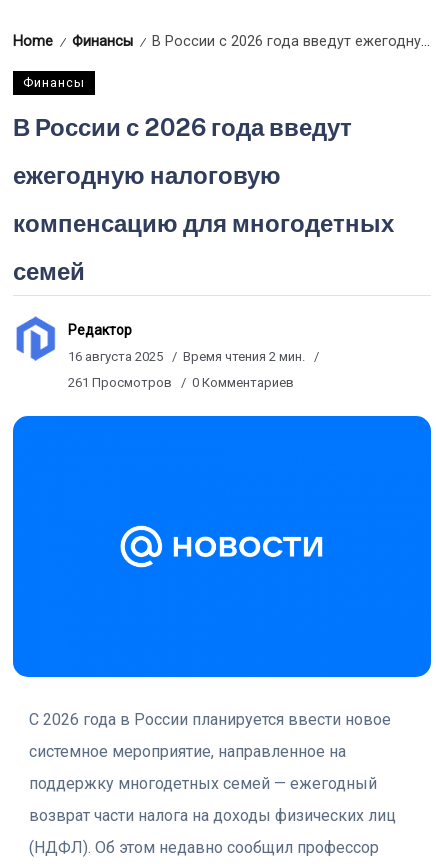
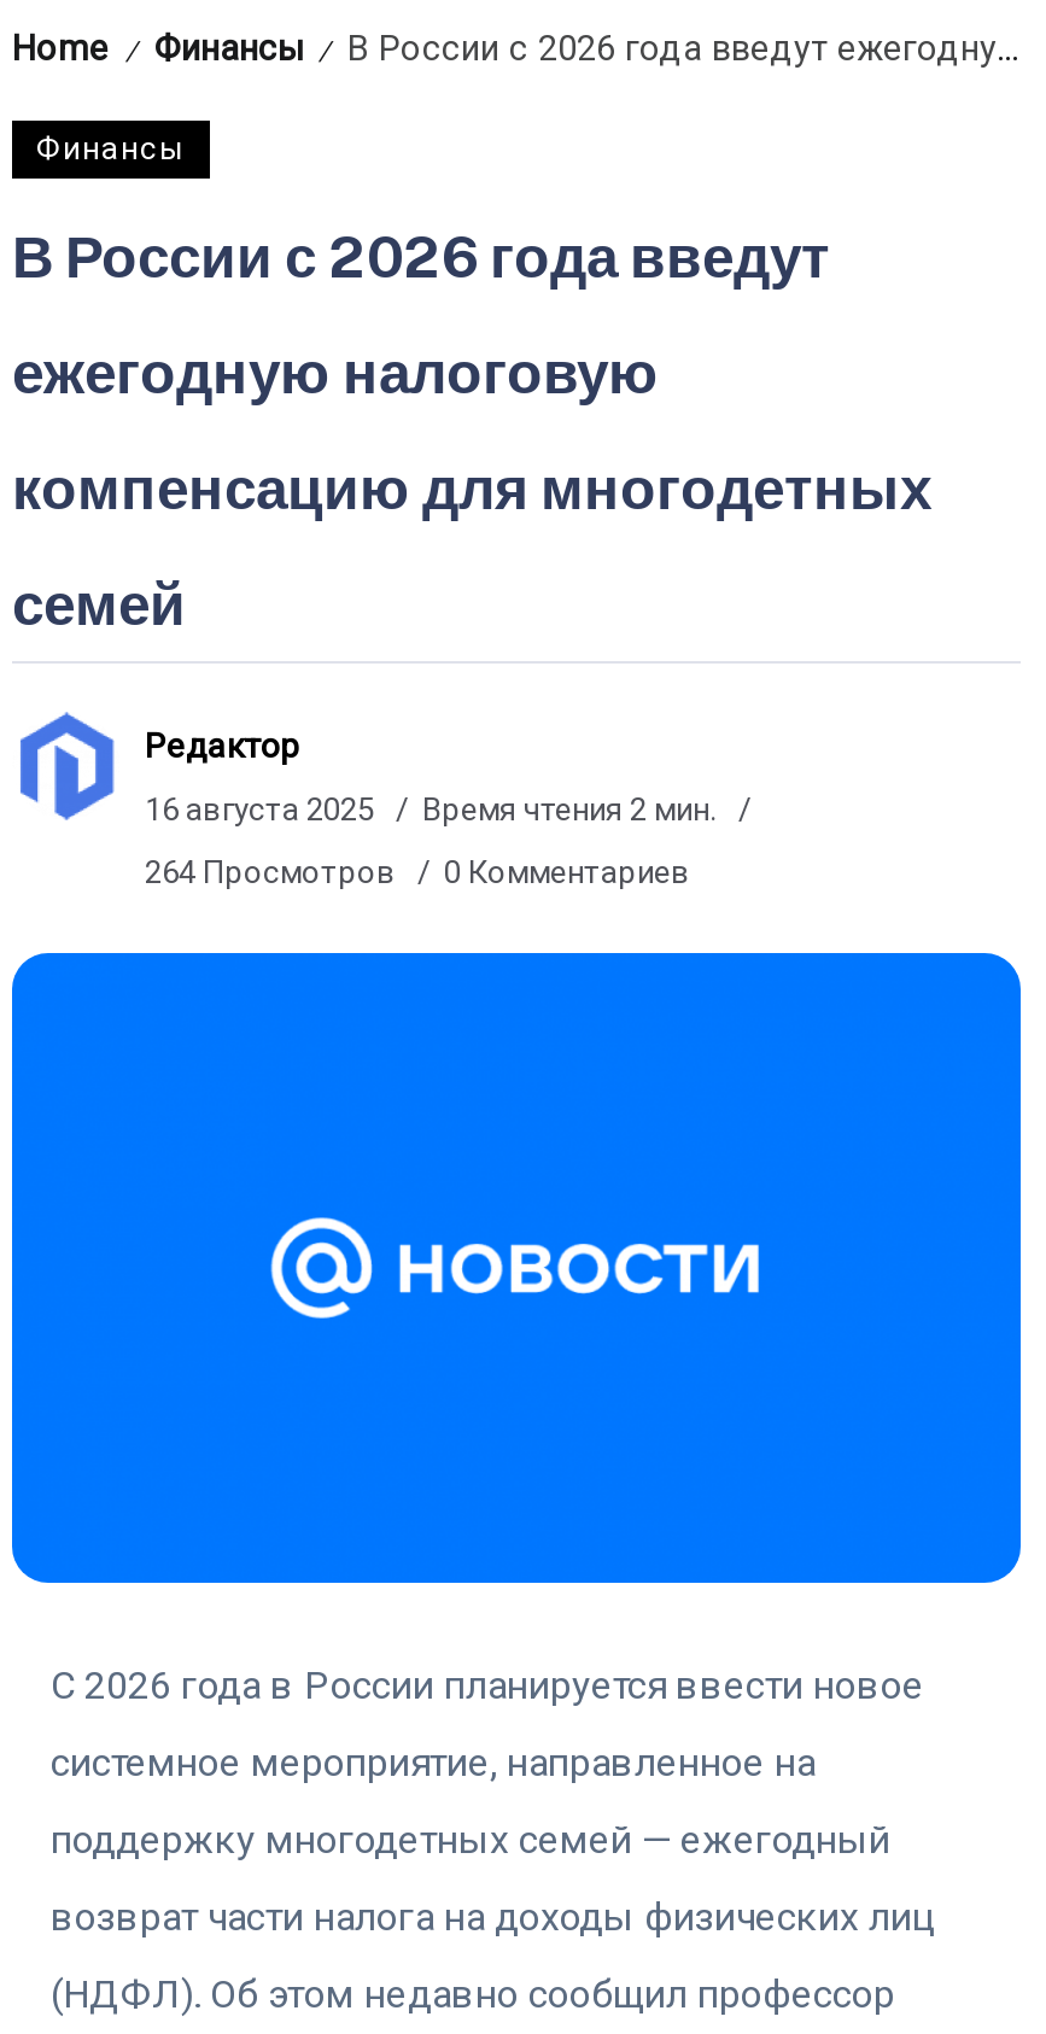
- 261 Просмотров 0 Комментариев
+ 264 Просмотров 0 Комментариев
